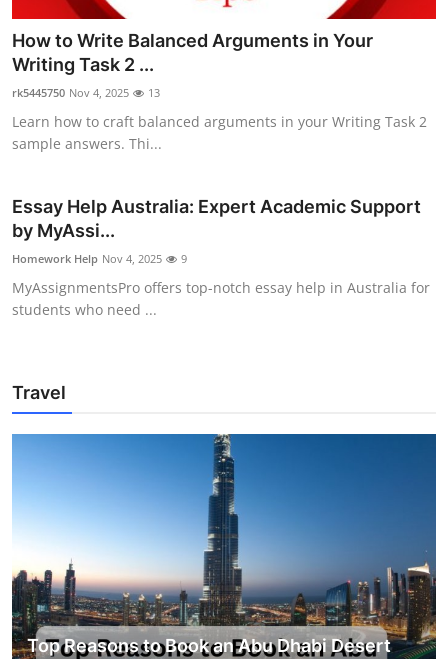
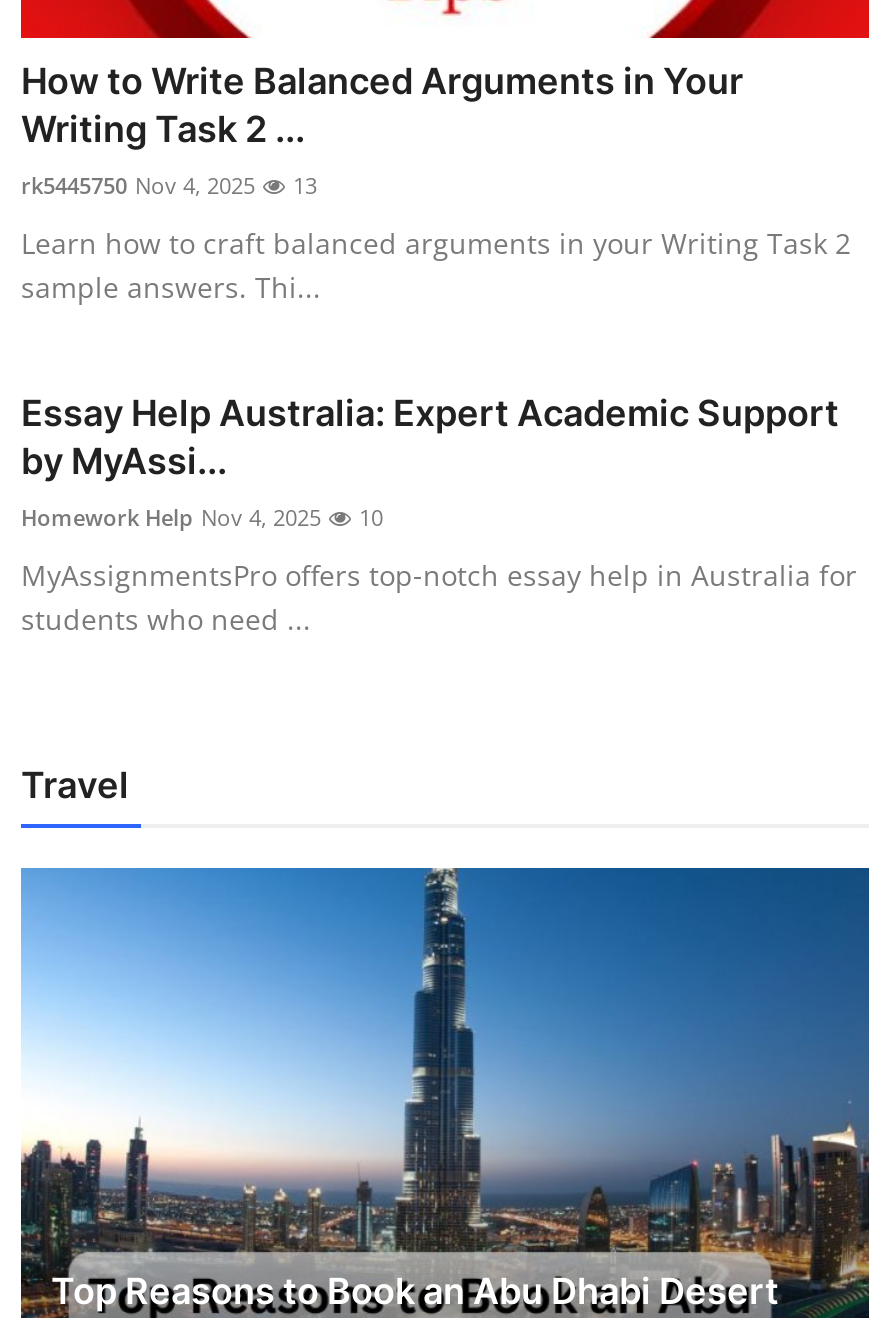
- Homework Help Nov 4, 2025 9
+ Homework Help Nov 4, 2025 10
